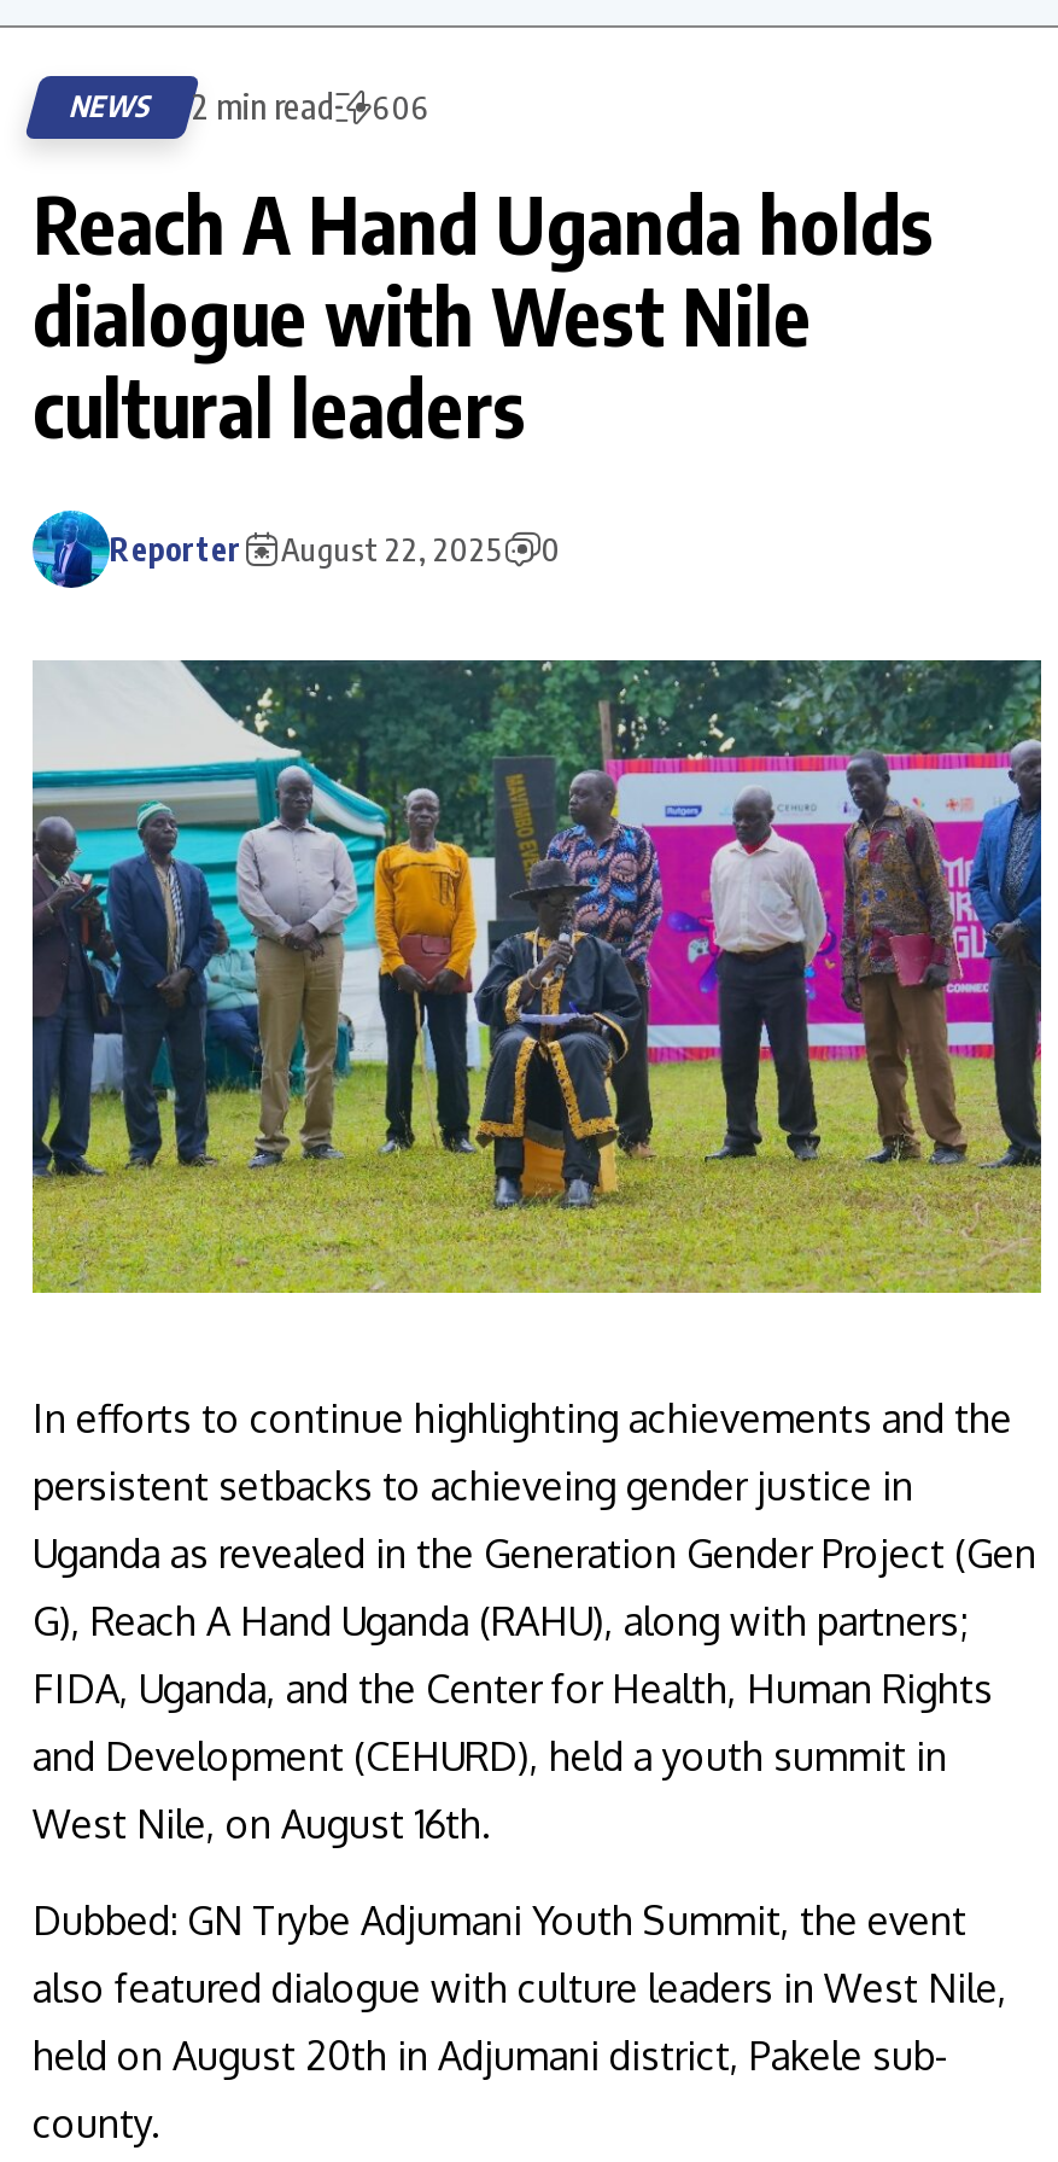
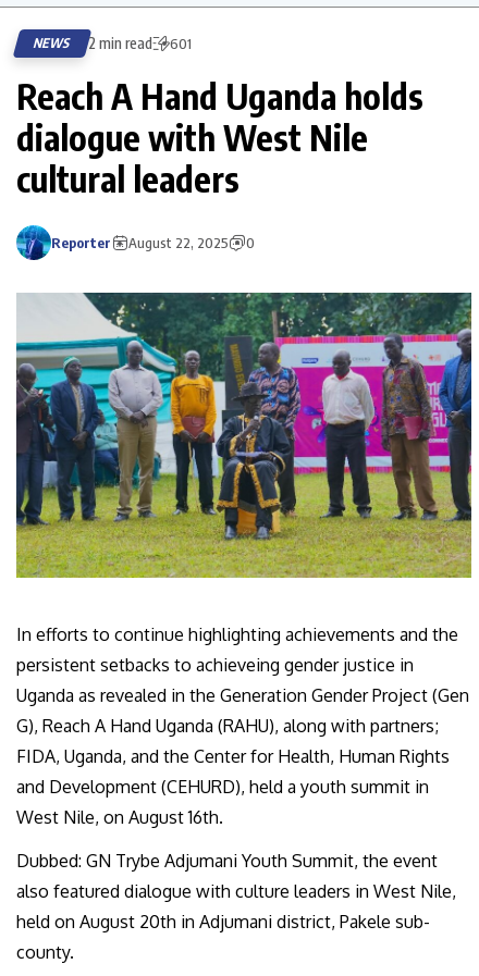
- NEWS 2 min read 606
+ NEWS 2 min read 601
